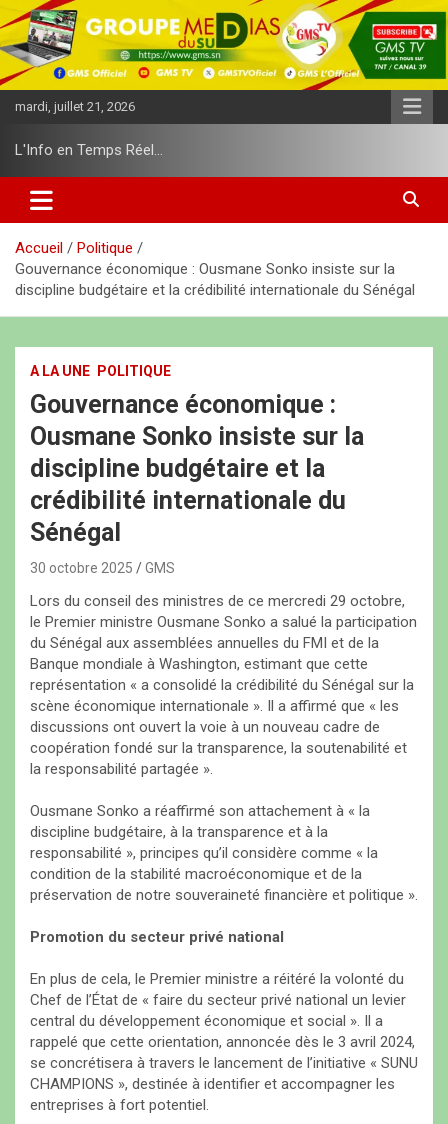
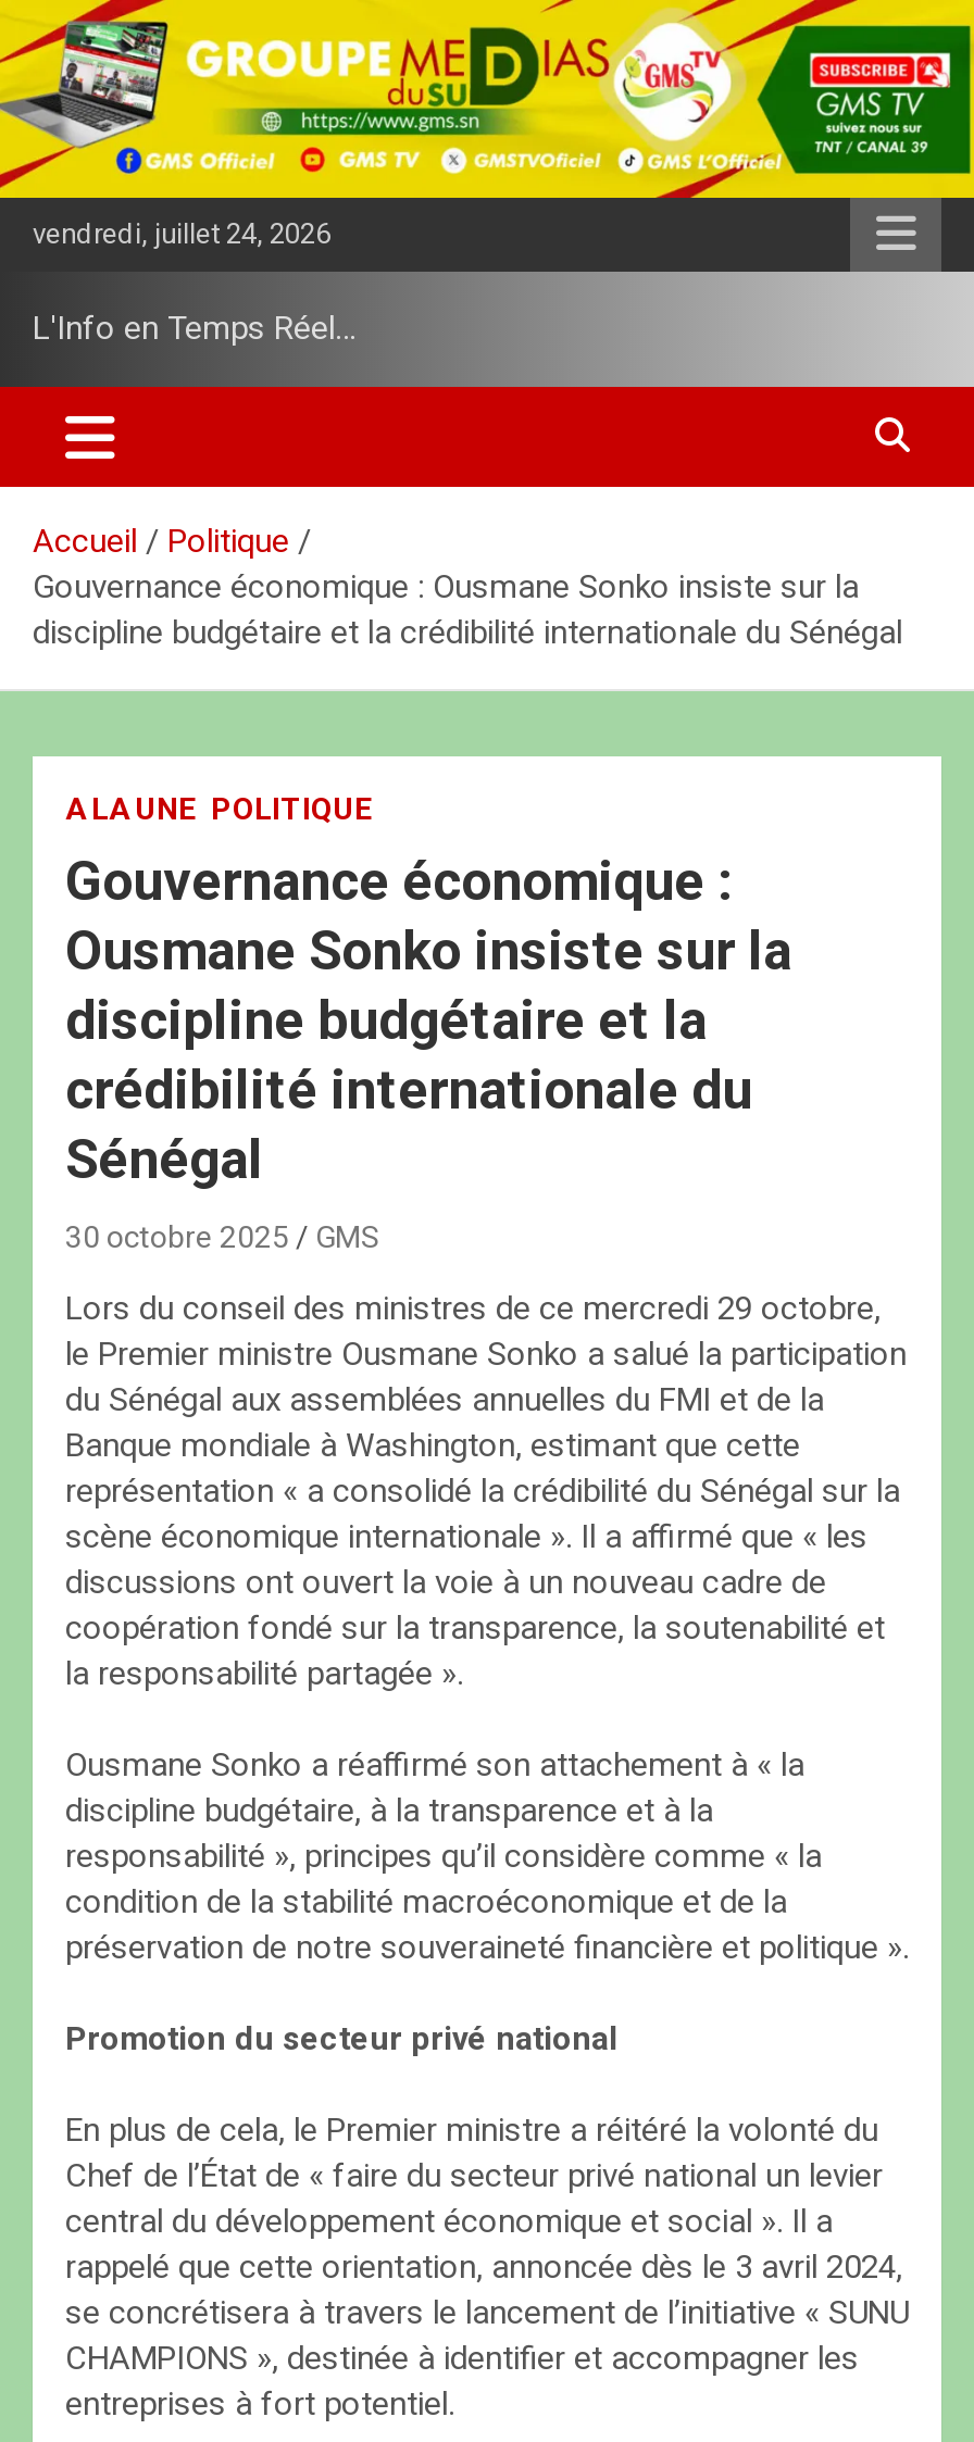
- mardi, juillet 21, 2026
+ vendredi, juillet 24, 2026
